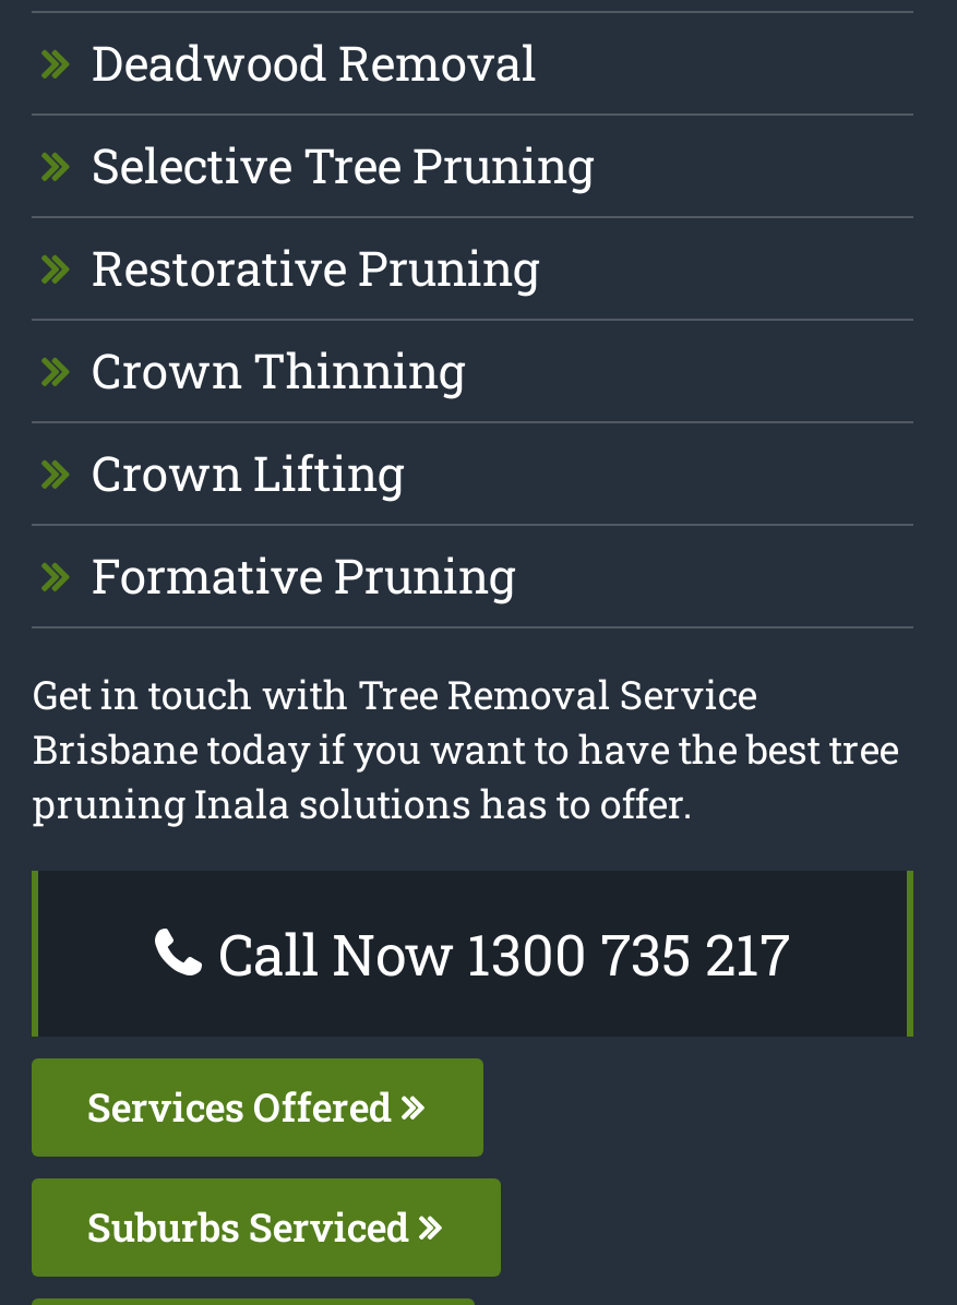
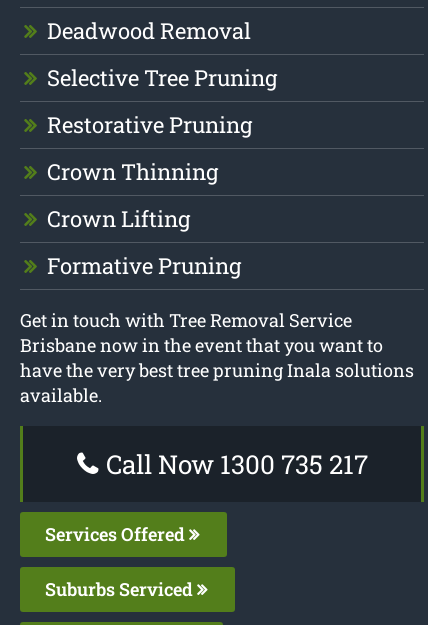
- Brisbane today if you want to have the best tree
- pruning Inala solutions has to offer.
+ Brisbane now in the event that you want to
+ have the very best tree pruning Inala solutions
+ available.
